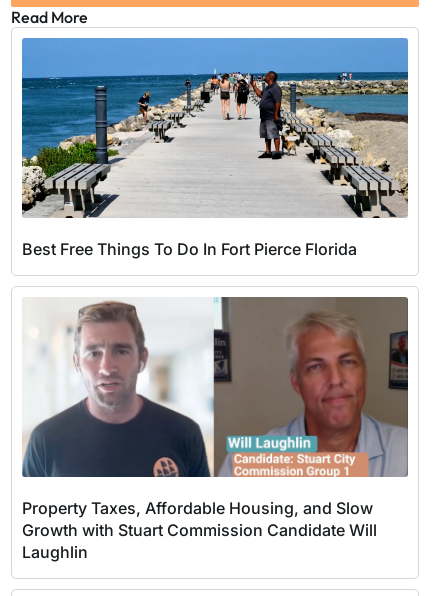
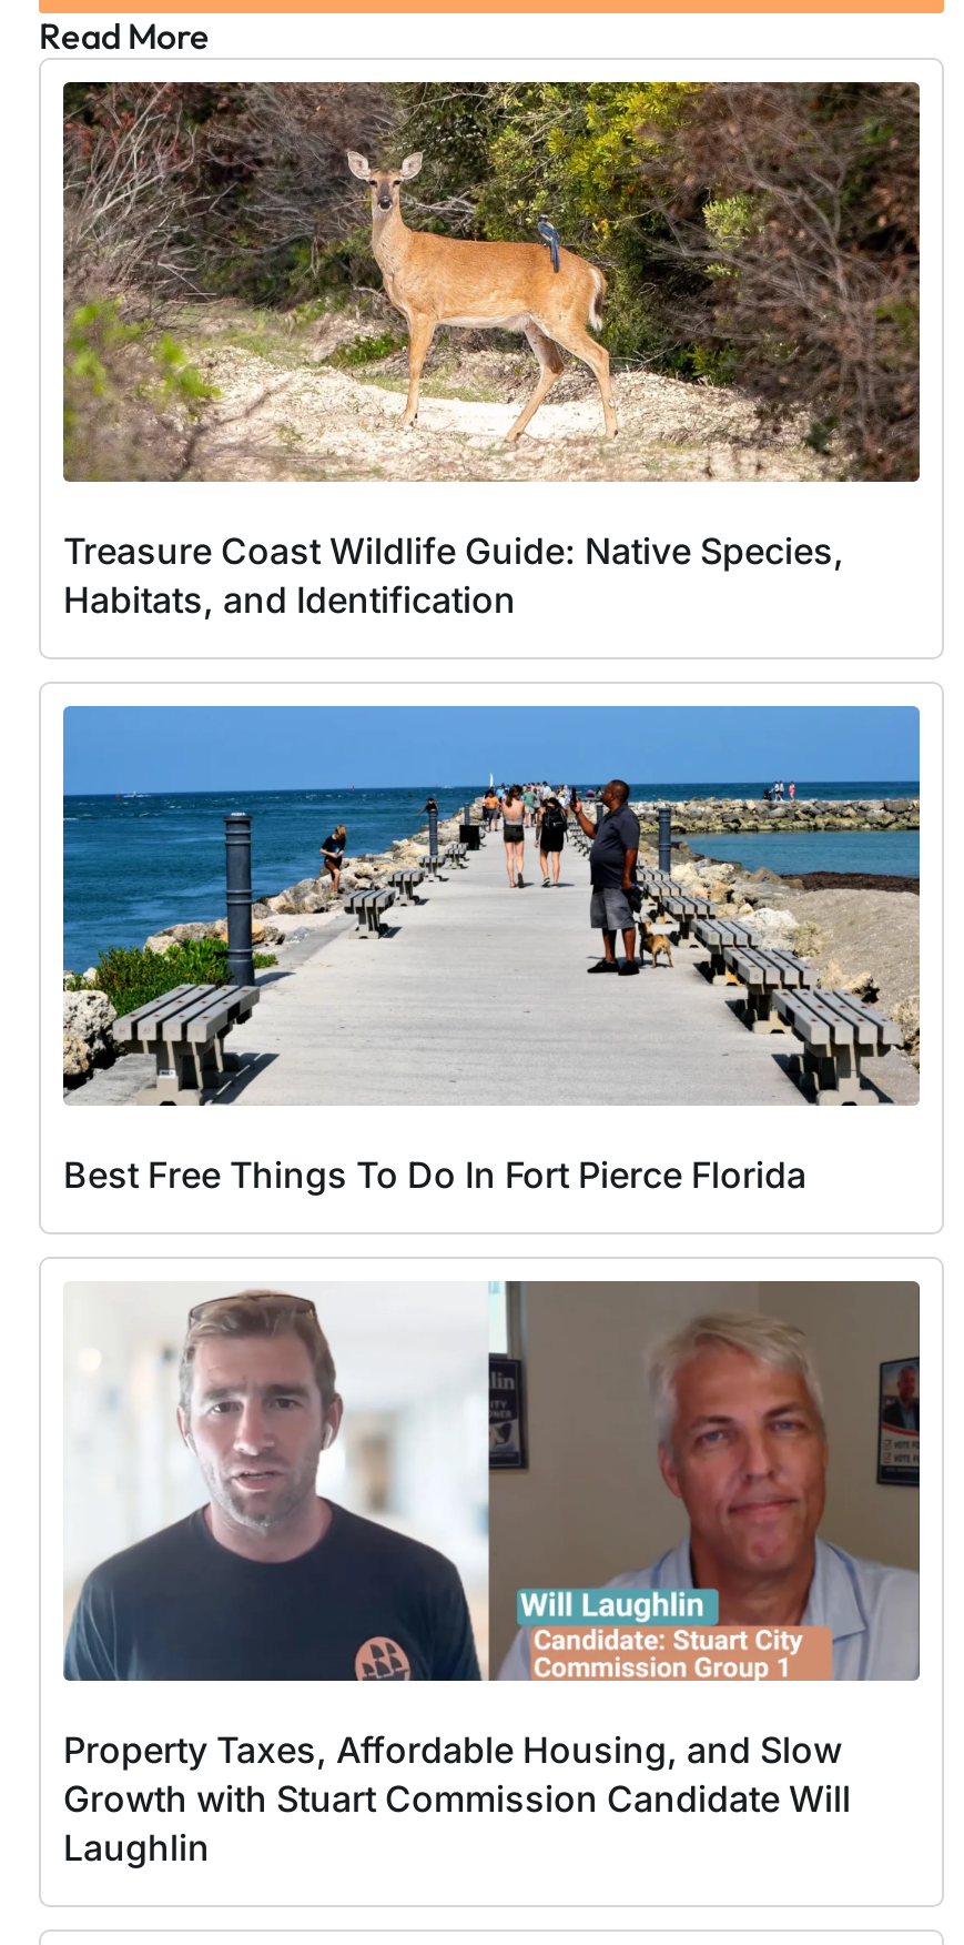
+ [image]
+ Treasure Coast Wildlife Guide: Native Species,
+ Habitats, and Identification
